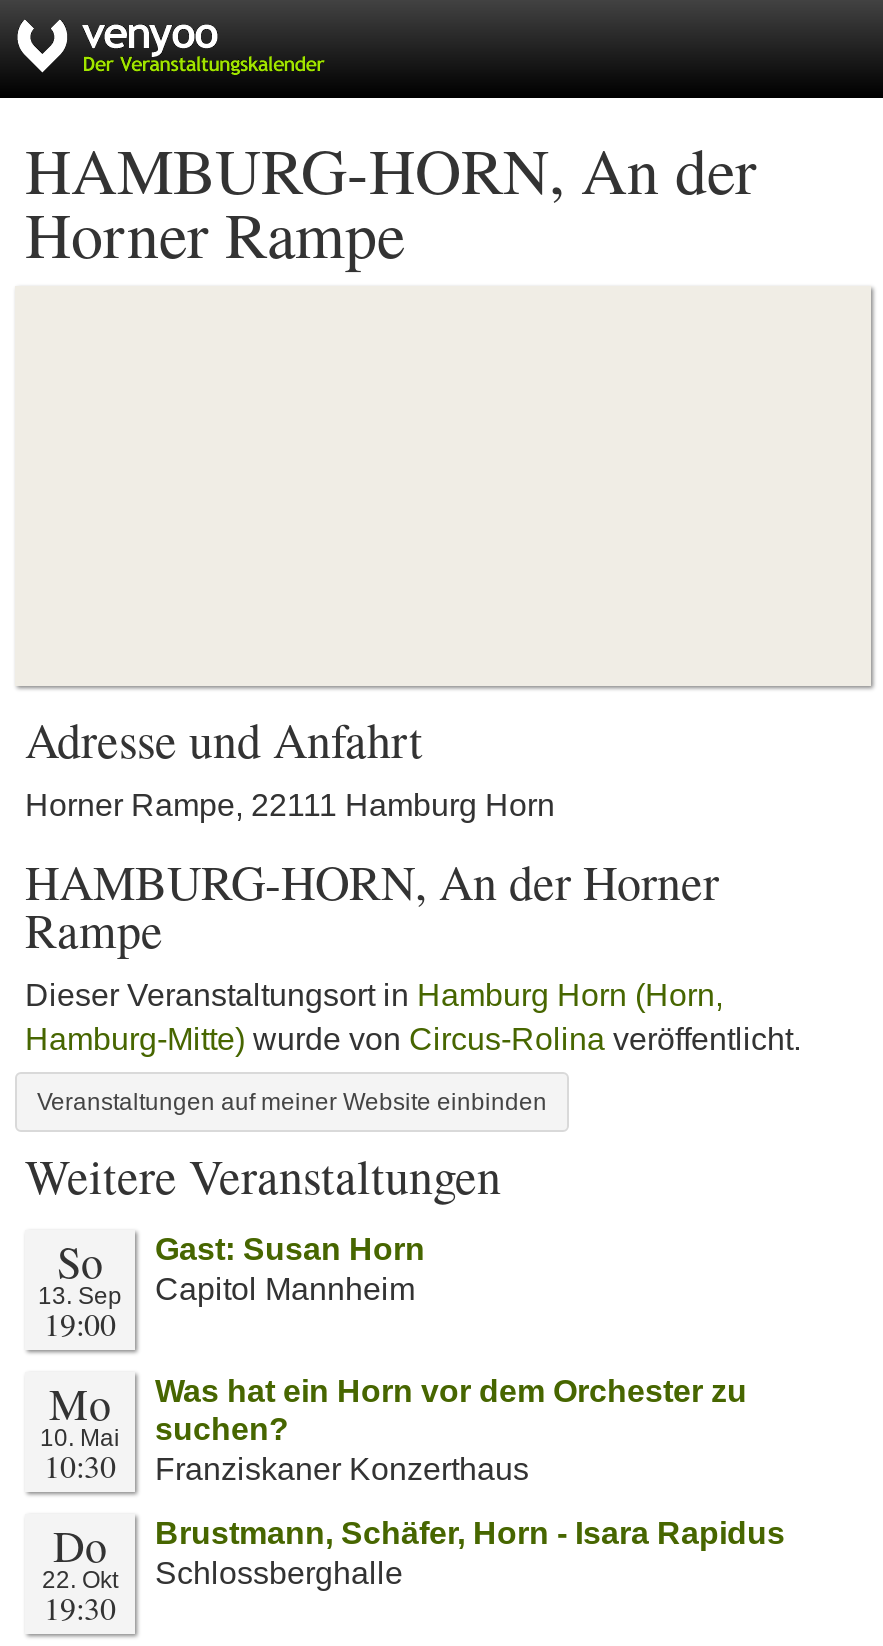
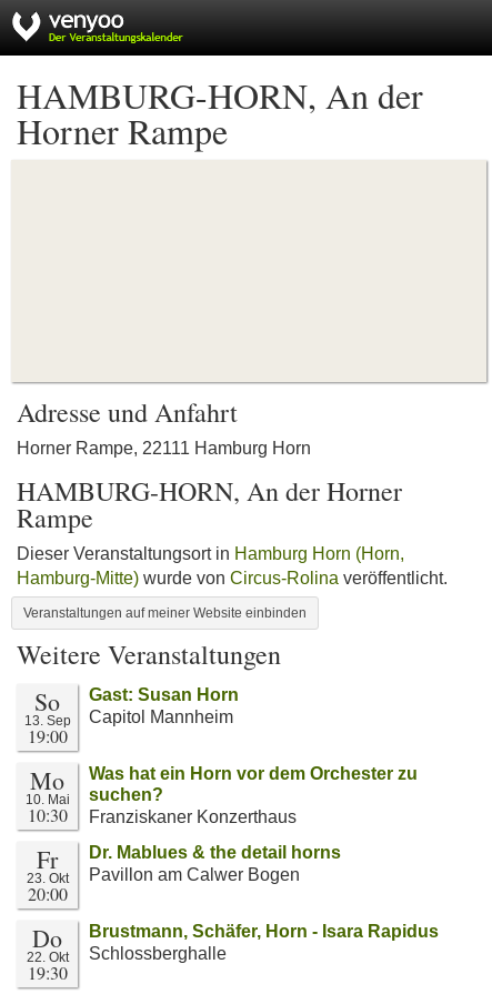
+ Fr
+ 23. Okt
+ 20:00

+ Dr. Mablues & the detail horns
+ Pavillon am Calwer Bogen
